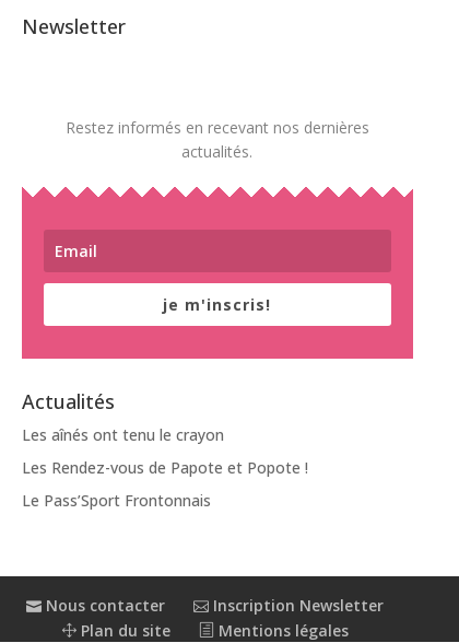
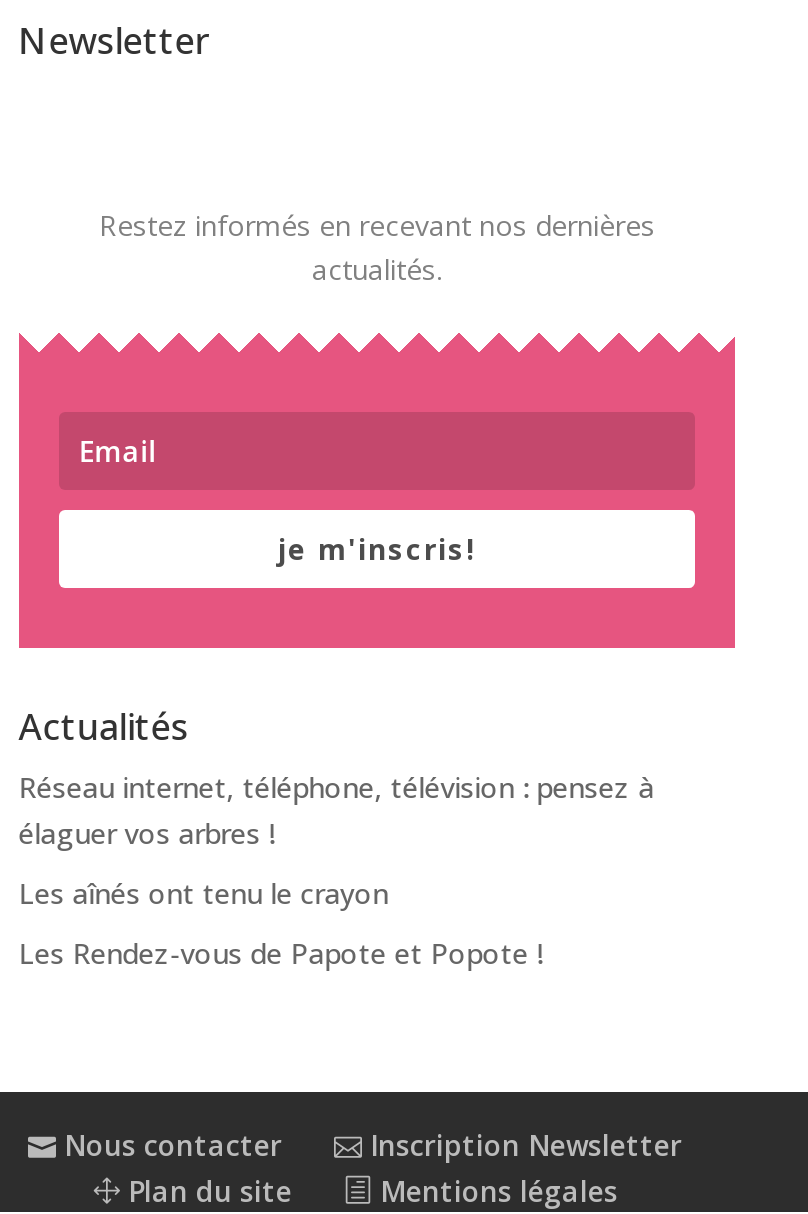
+ Réseau internet, téléphone, télévision : pensez à
+ élaguer vos arbres !

moved down: Les aînés ont tenu le crayon | Les Rendez-vous de Papote et Popote !

- Le Pass’Sport Frontonnais
